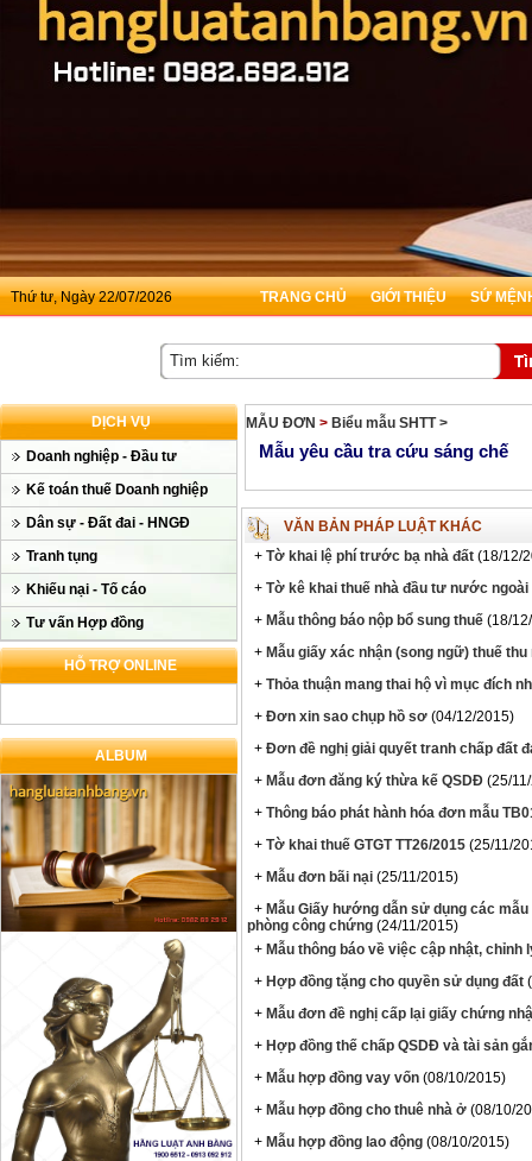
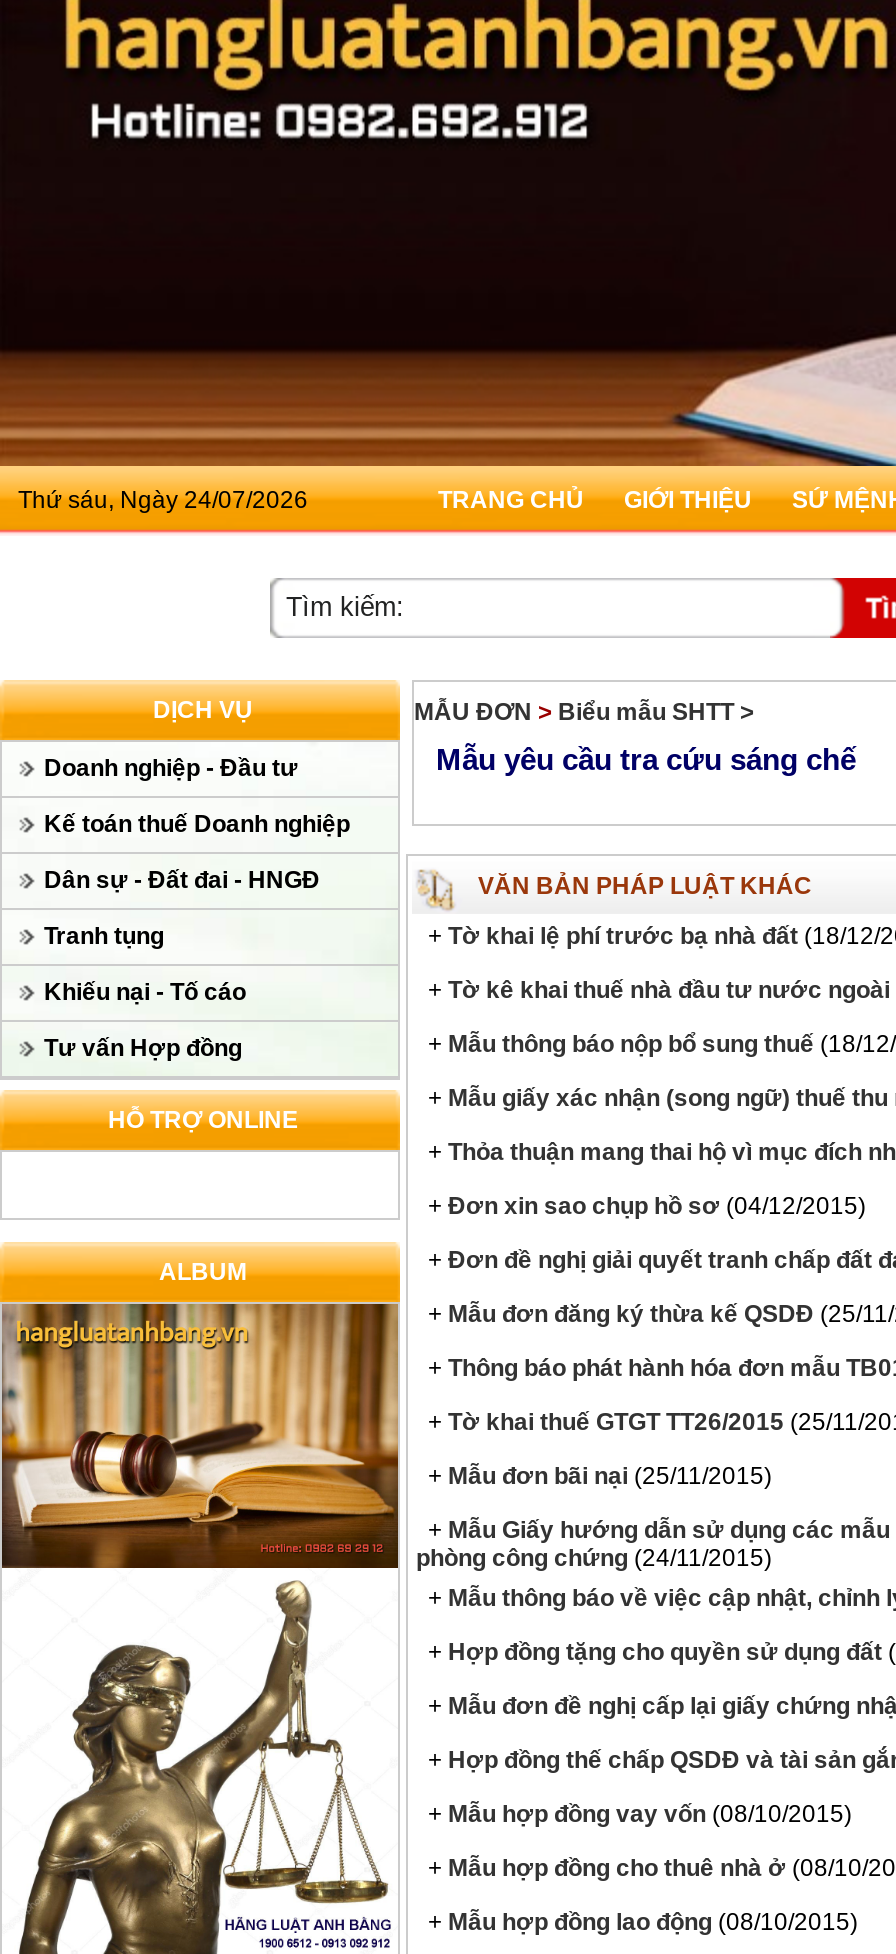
- Thứ tư, Ngày 22/07/2026
+ Thứ sáu, Ngày 24/07/2026
